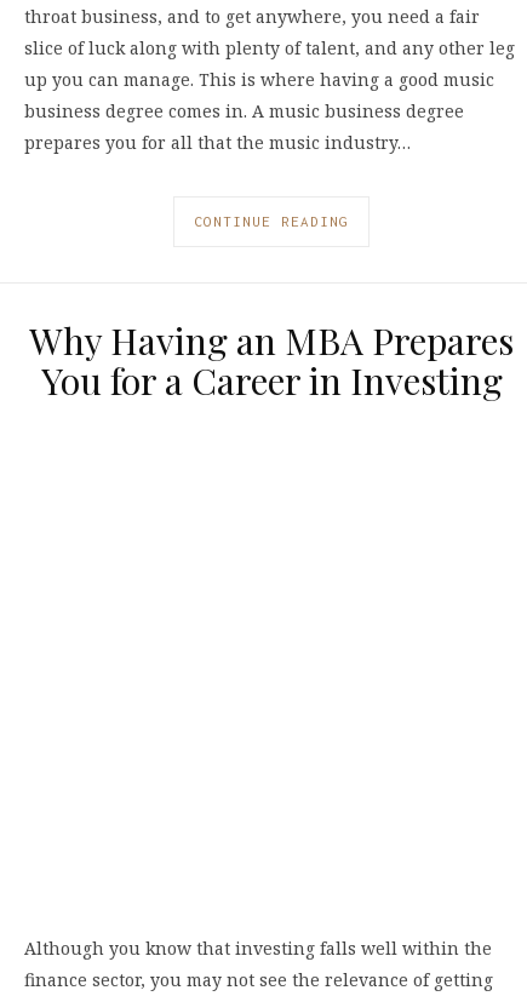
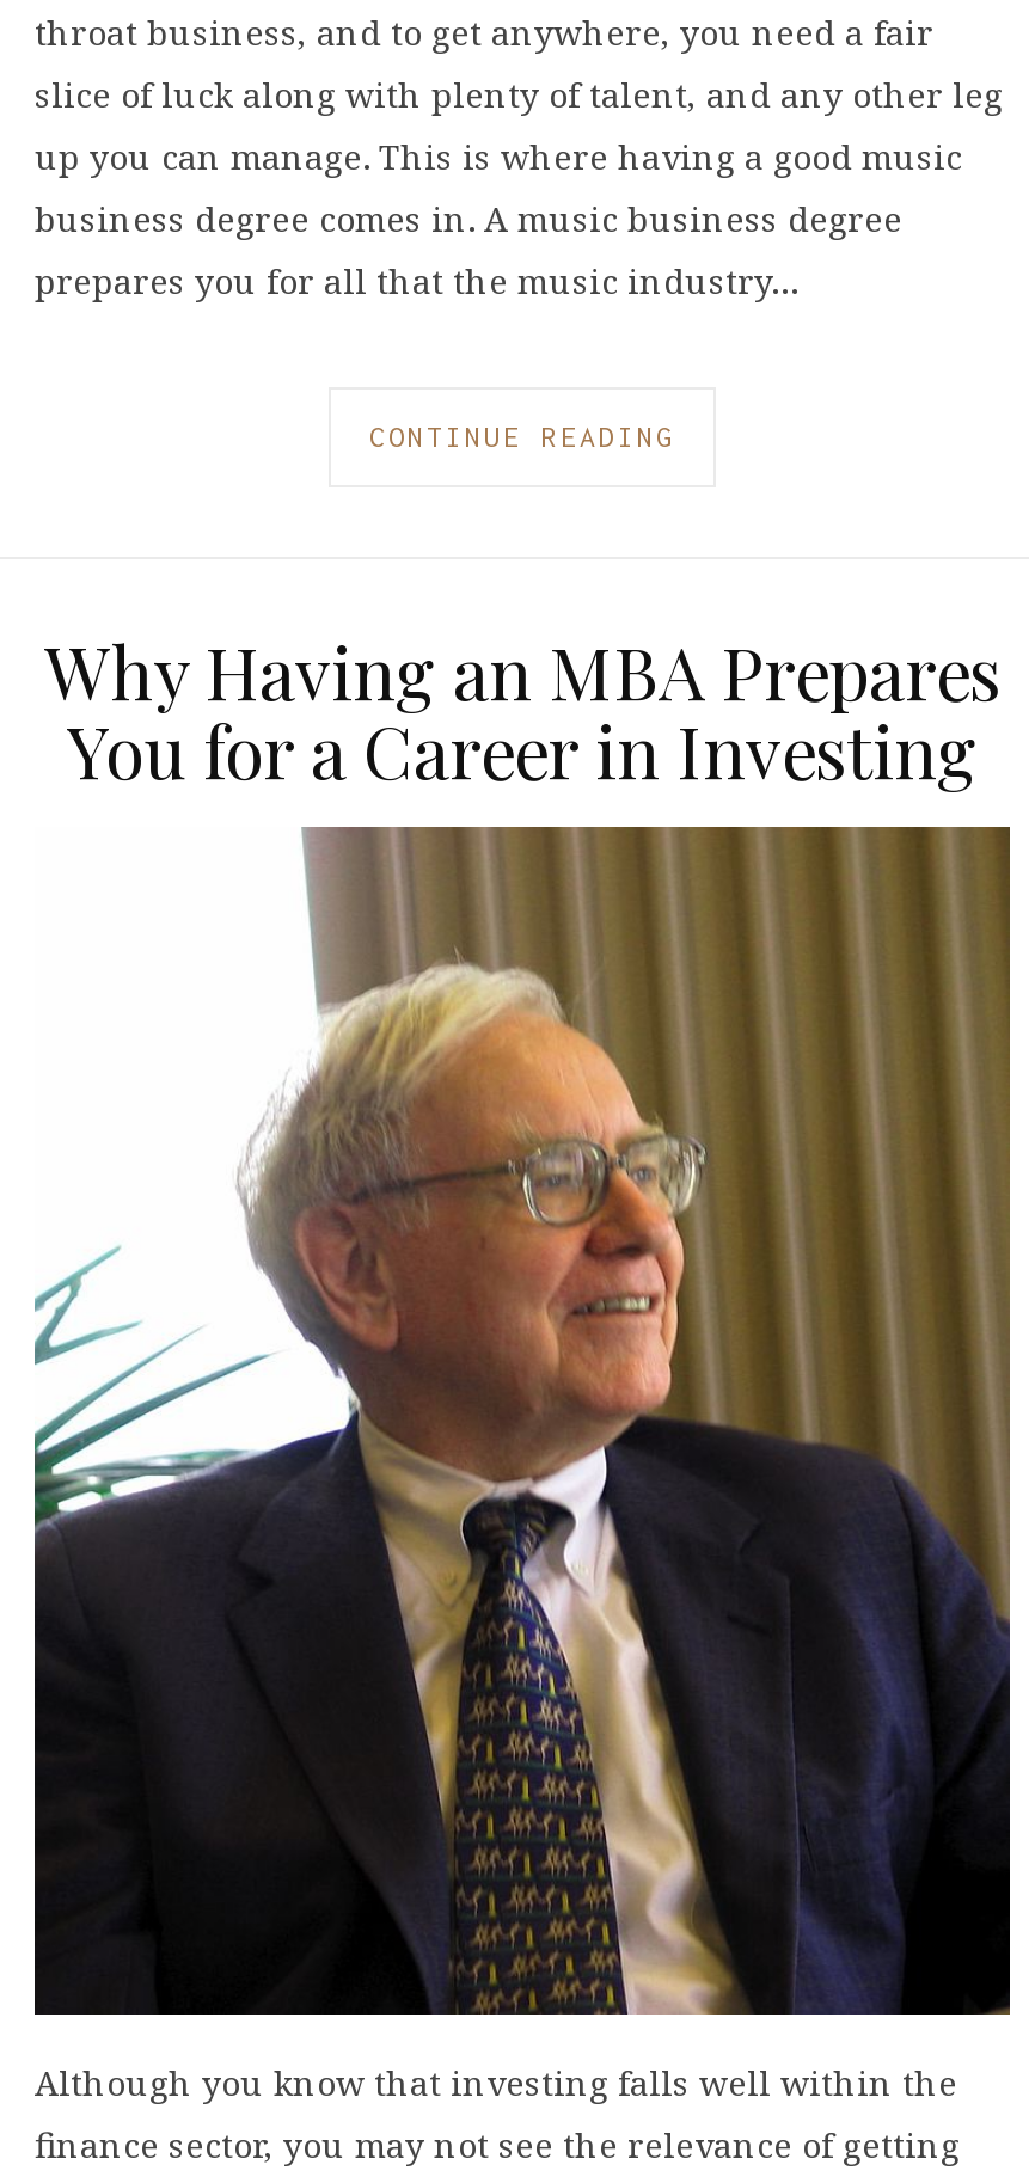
+ [image]
